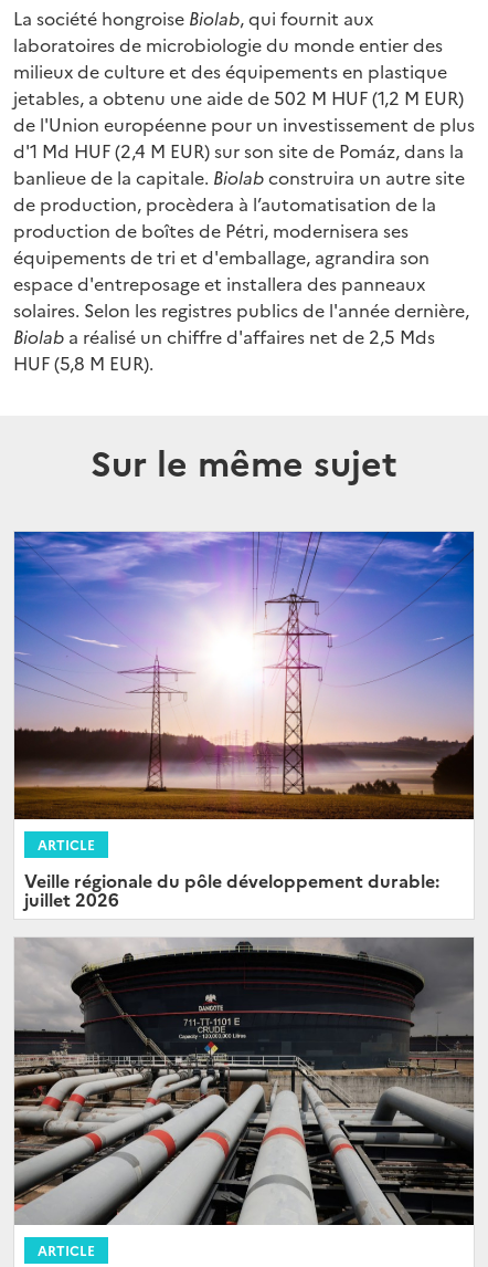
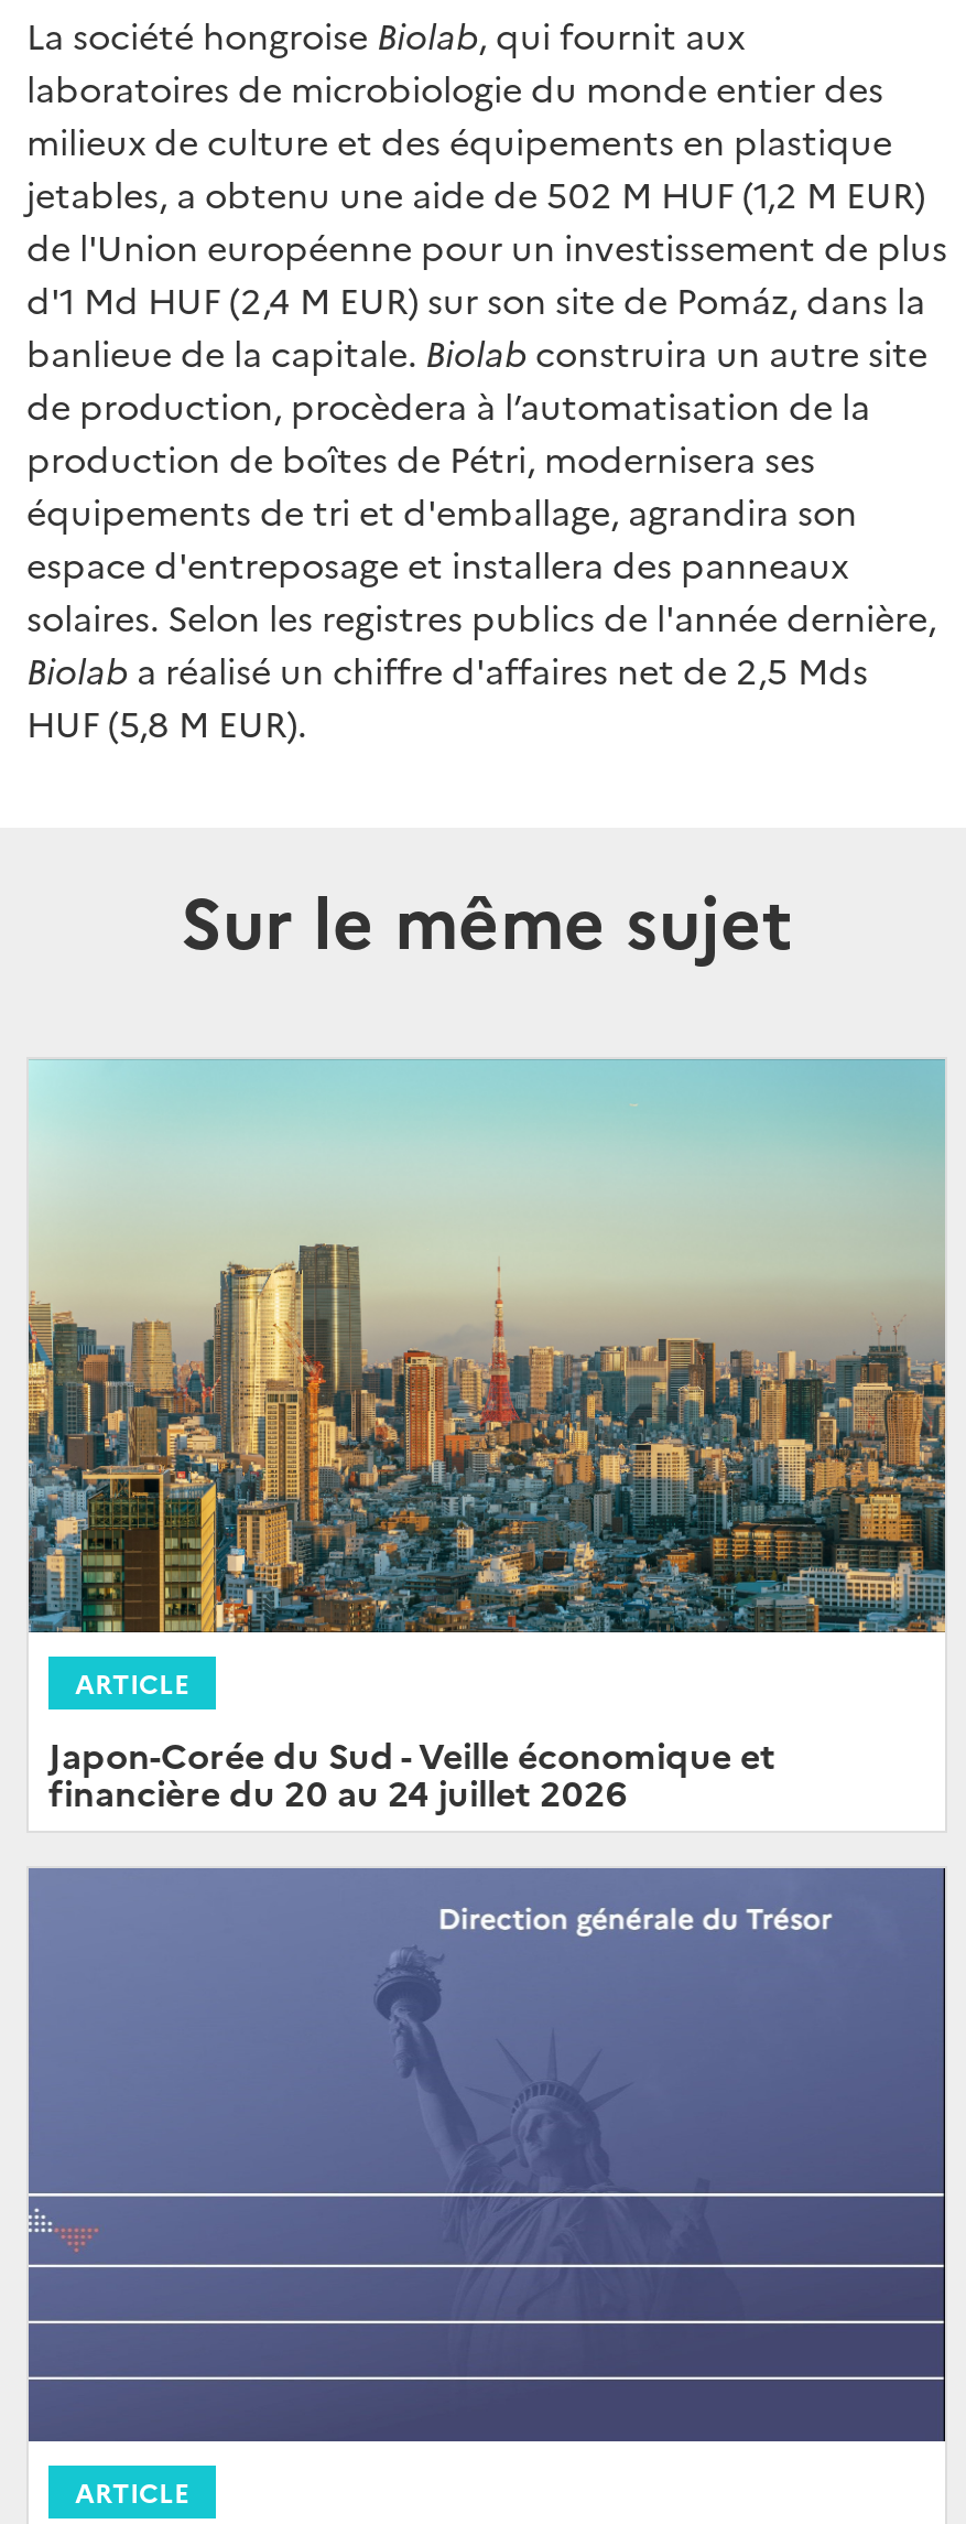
- [image]
+ [image]

- Veille régionale du pôle développement durable:
- juillet 2026
+ Japon-Corée du Sud - Veille économique et
+ financière du 20 au 24 juillet 2026

- [image]
+ [image]
